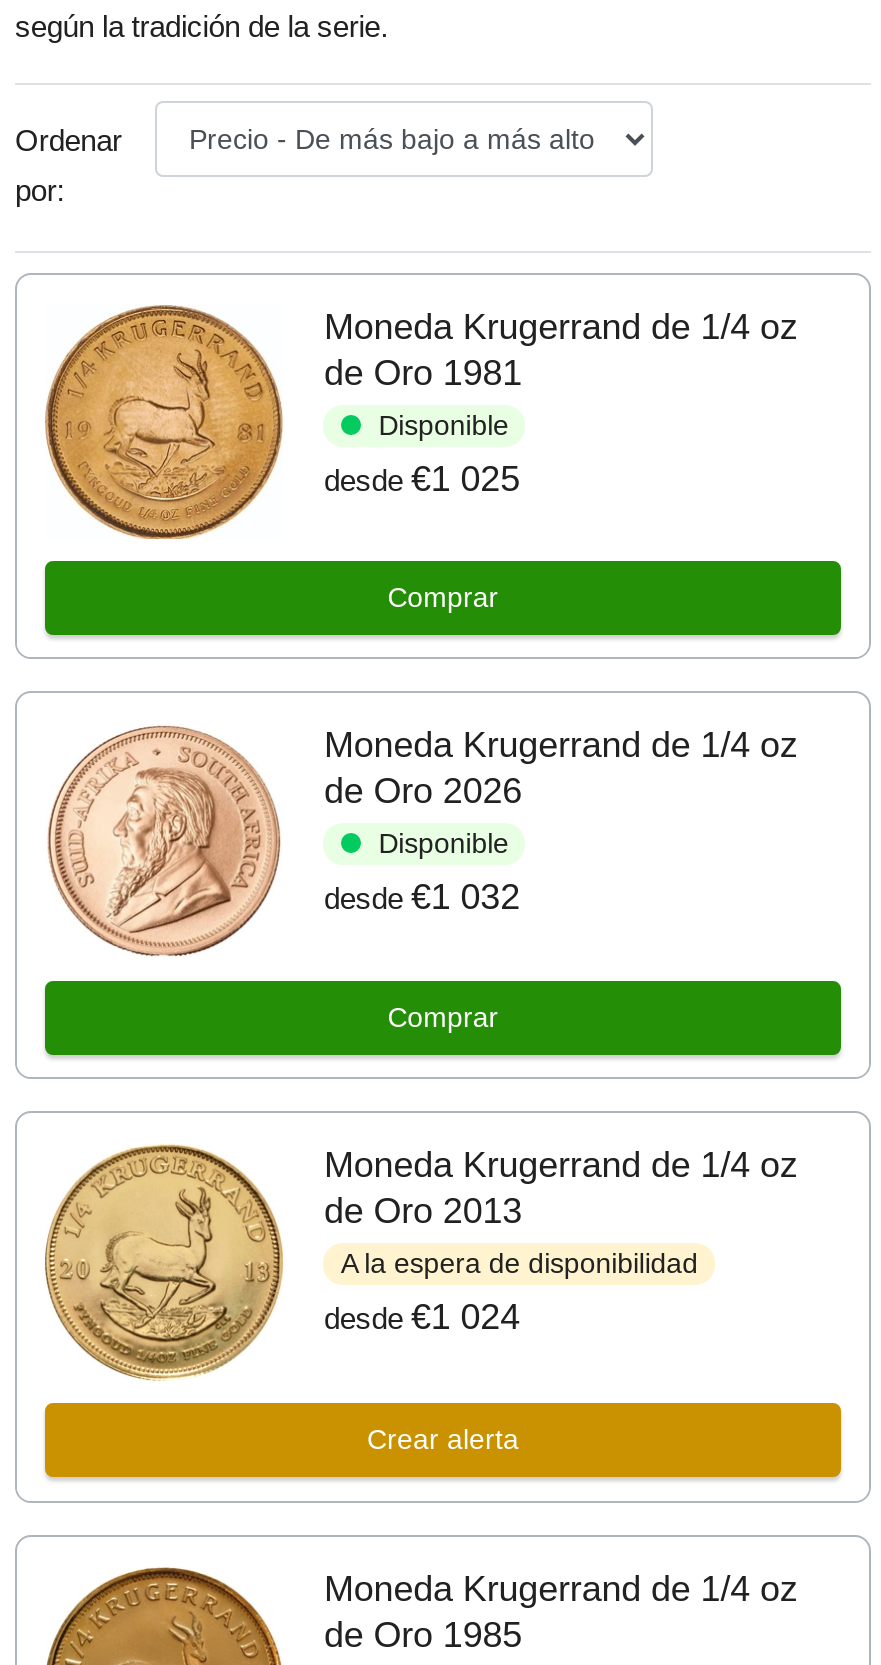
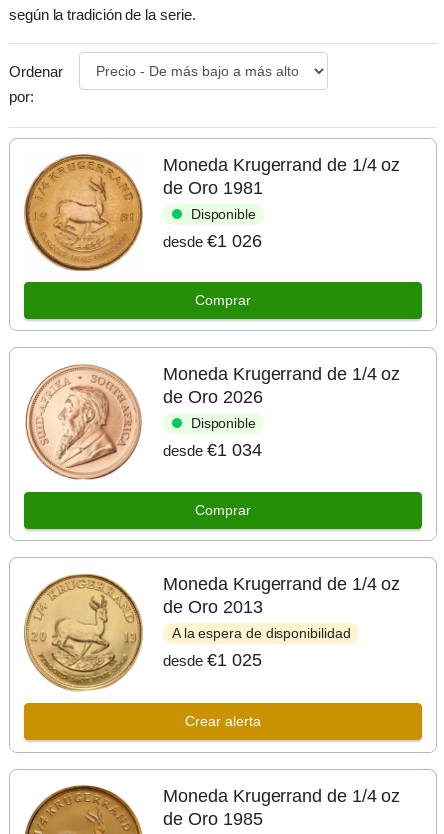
- desde €1 025
+ desde €1 026

- desde €1 032
+ desde €1 034

- desde €1 024
+ desde €1 025
